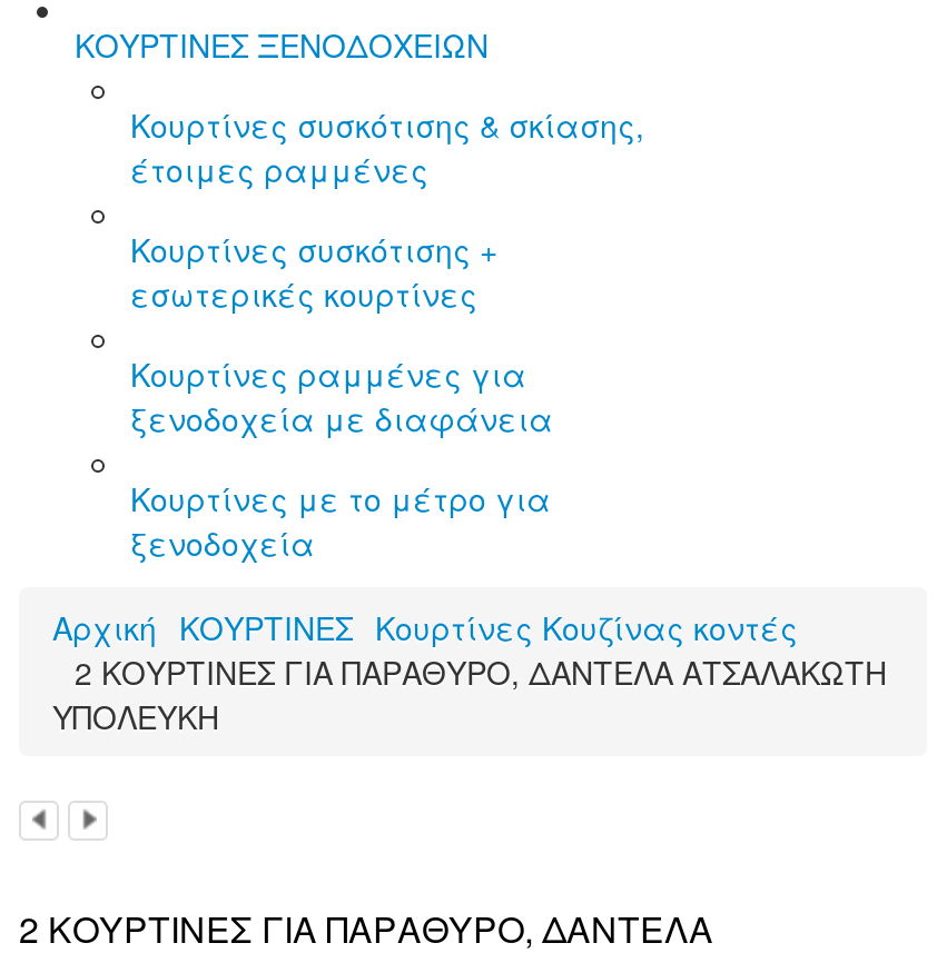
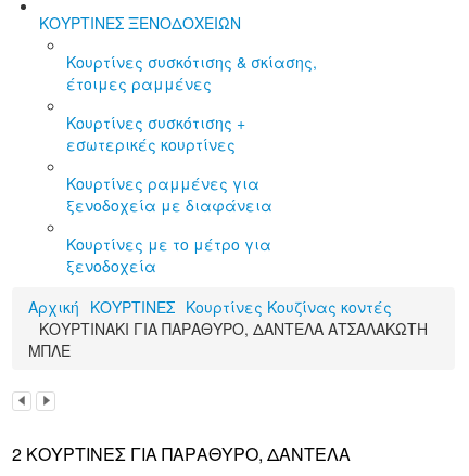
- 2 ΚΟΥΡΤΙΝΕΣ ΓΙΑ ΠΑΡΑΘΥΡΟ, ΔΑΝΤΕΛΑ ΑΤΣΑΛΑΚΩΤΗ
- ΥΠΟΛΕΥΚΗ
+ ΚΟΥΡΤΙΝΑΚΙ ΓΙΑ ΠΑΡΑΘΥΡΟ, ΔΑΝΤΕΛΑ ΑΤΣΑΛΑΚΩΤΗ
+ ΜΠΛΕ
